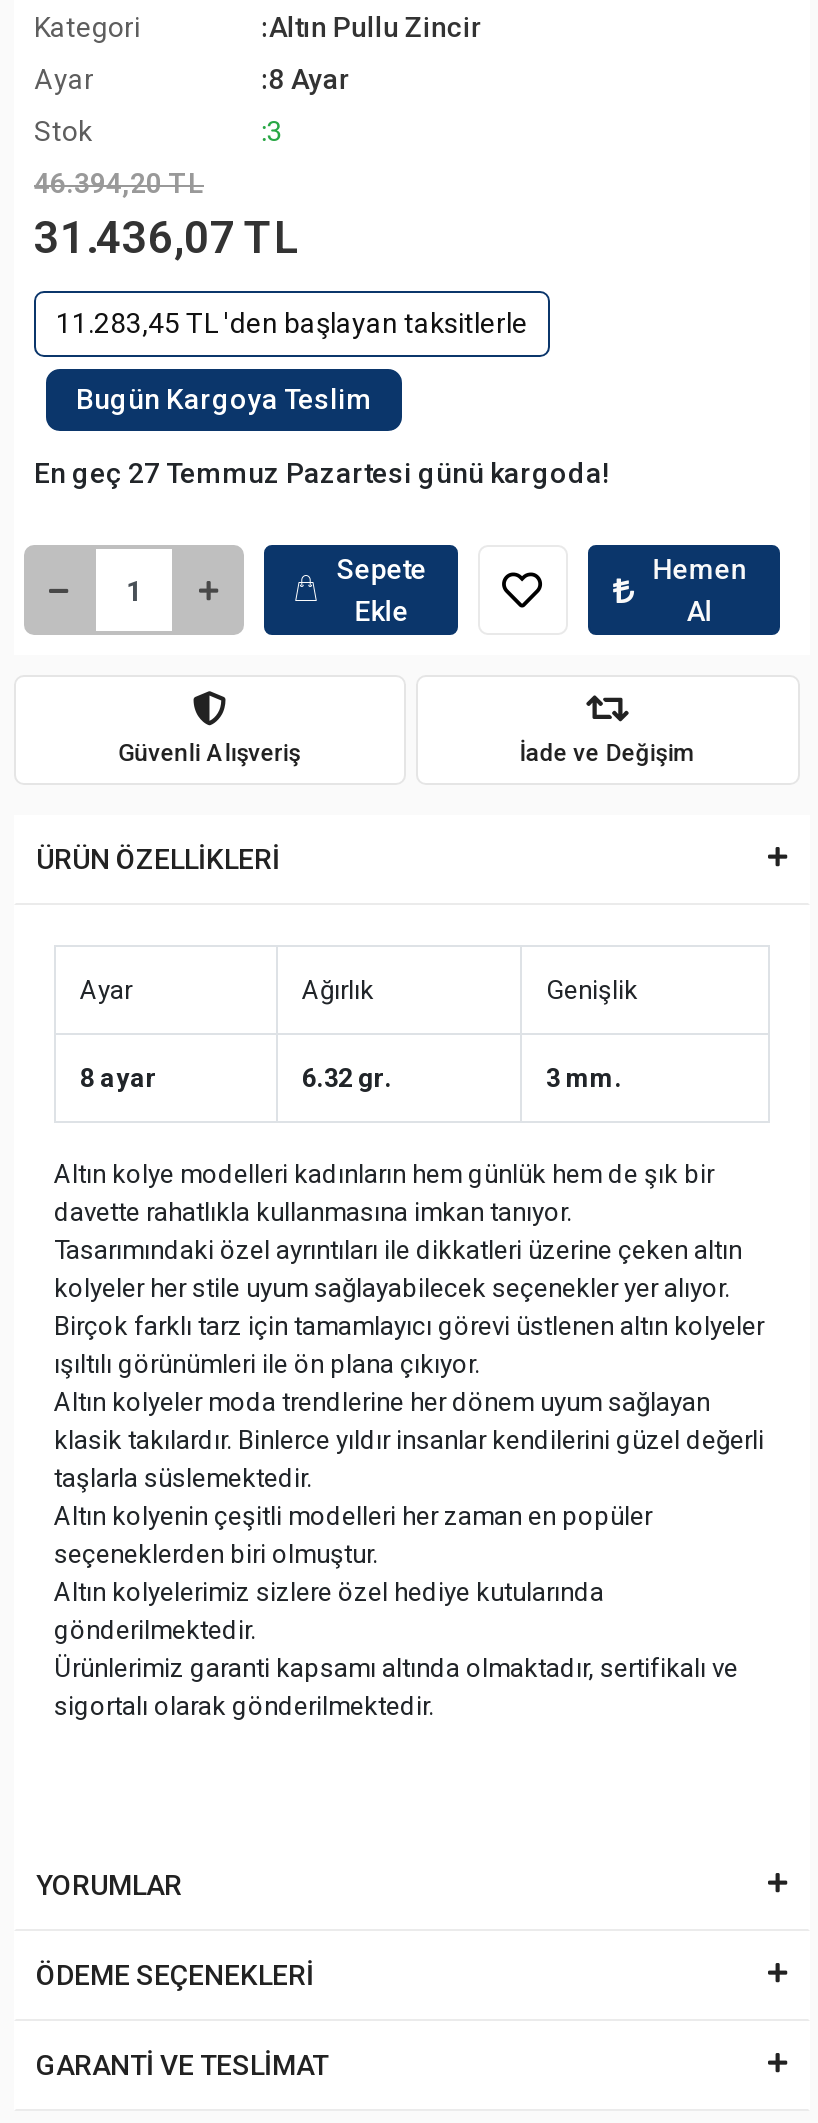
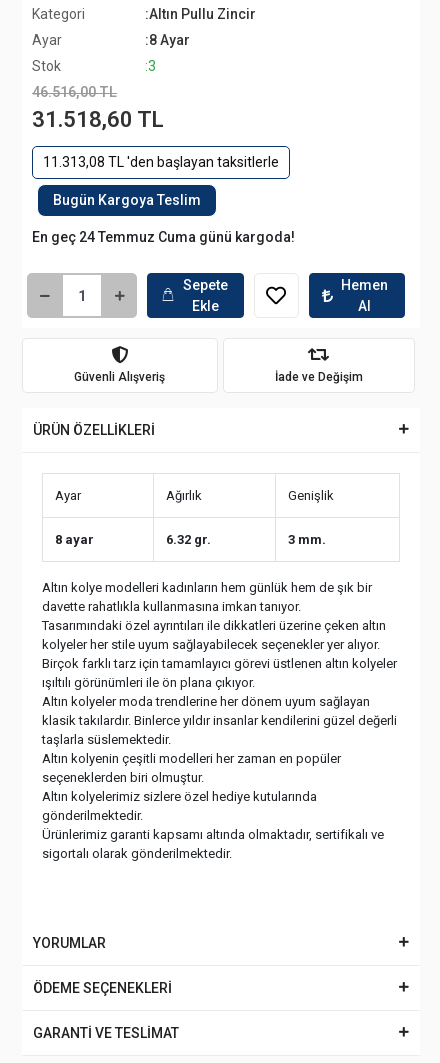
- 46.394,20 TL
+ 46.516,00 TL

- 31.436,07 TL
+ 31.518,60 TL

- 11.283,45 TL 'den başlayan taksitlerle
+ 11.313,08 TL 'den başlayan taksitlerle

- En geç 27 Temmuz Pazartesi günü kargoda!
+ En geç 24 Temmuz Cuma günü kargoda!
